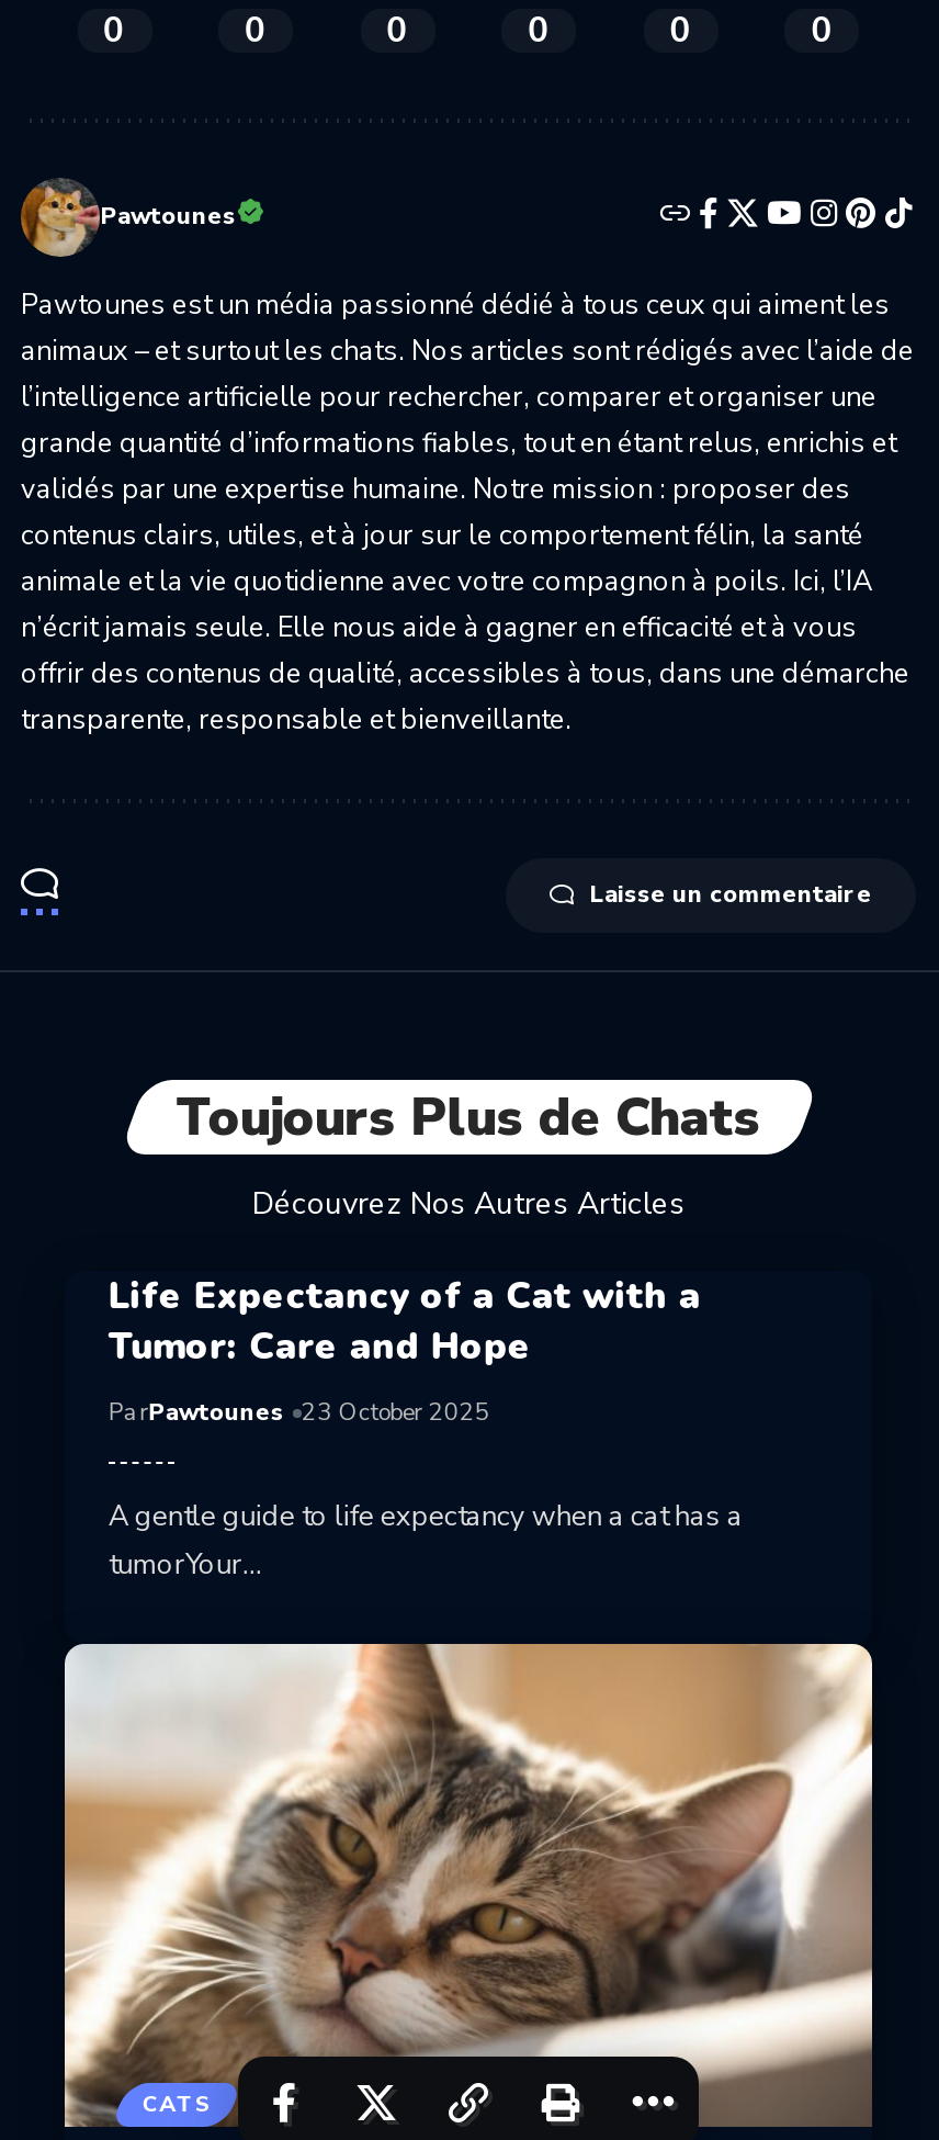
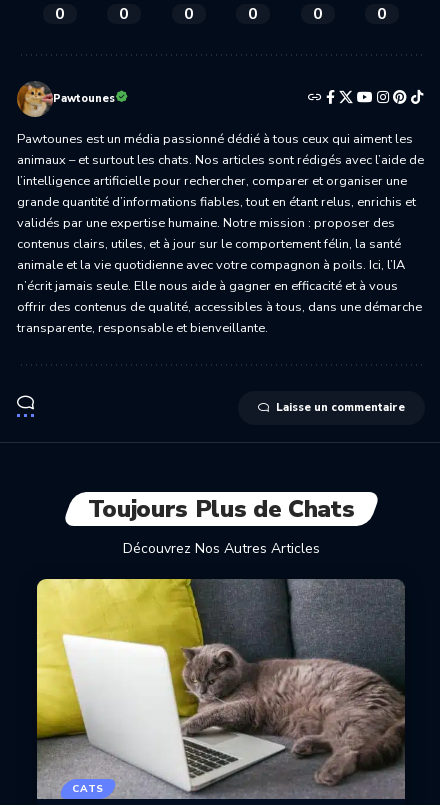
- Life Expectancy of a Cat with a
- Tumor: Care and Hope
- Par Pawtounes 23 October 2025
- A gentle guide to life expectancy when a cat has a
- tumorYour…

- [image]
+ [image]
